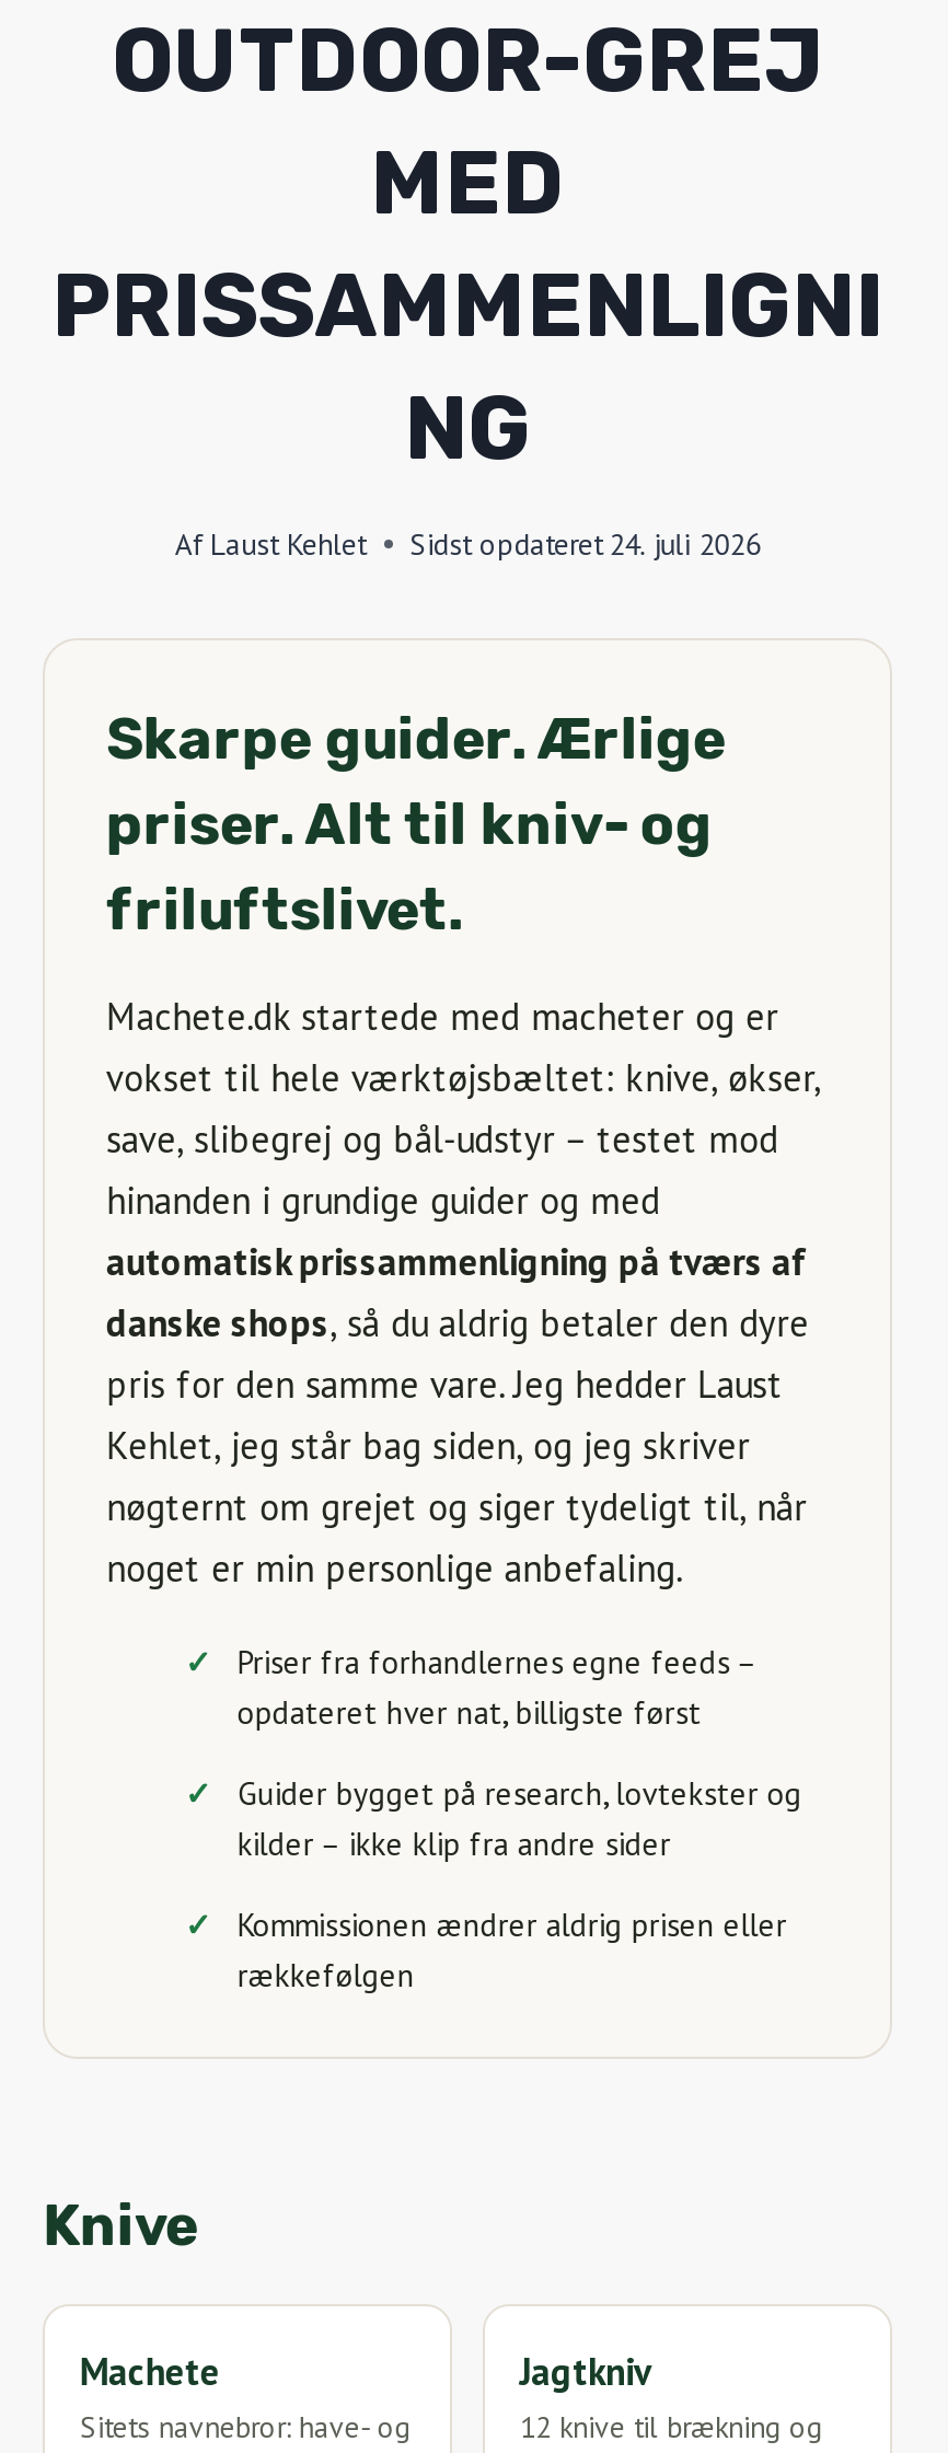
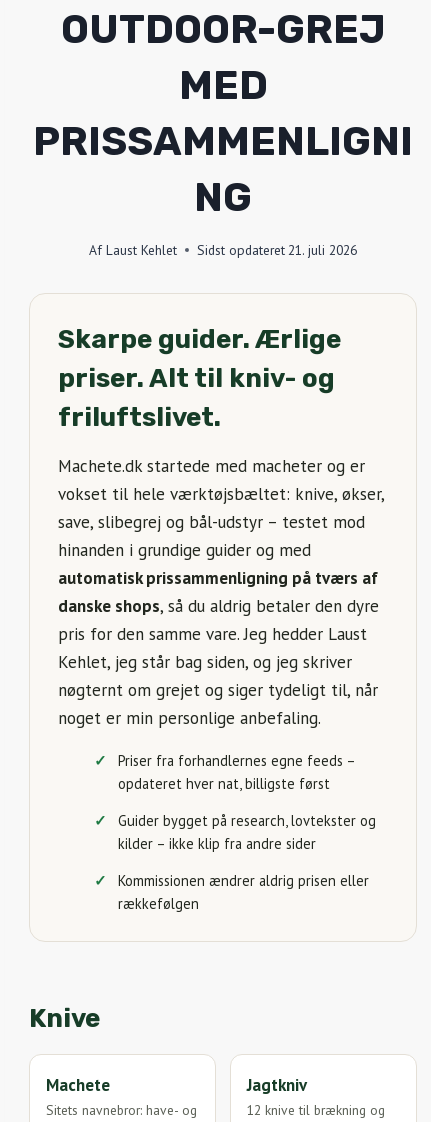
- Sidst opdateret 24. juli 2026
+ Sidst opdateret 21. juli 2026
